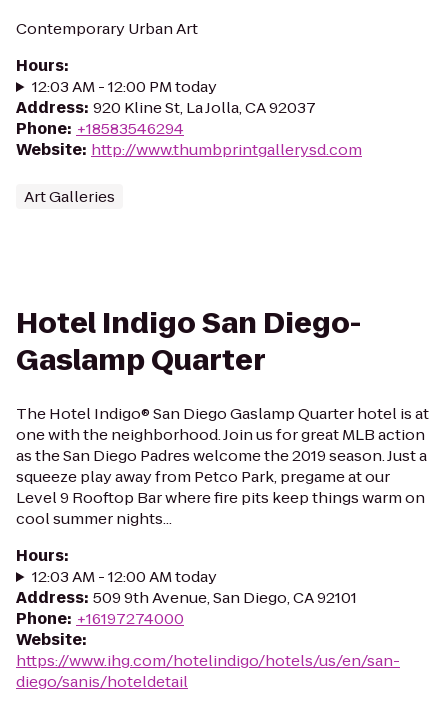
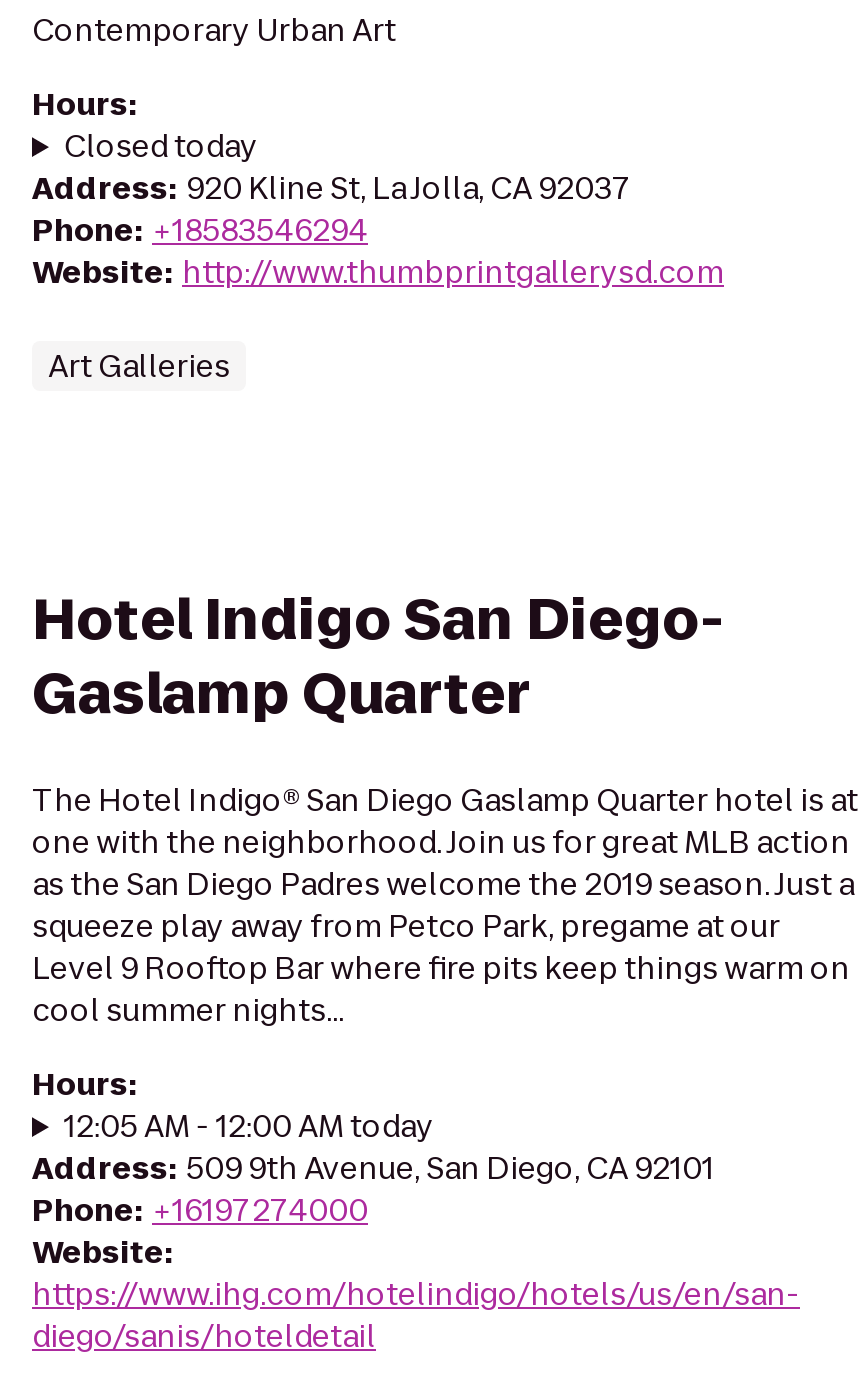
- 12:03 AM - 12:00 PM today
+ Closed today

- 12:03 AM - 12:00 AM today
+ 12:05 AM - 12:00 AM today
